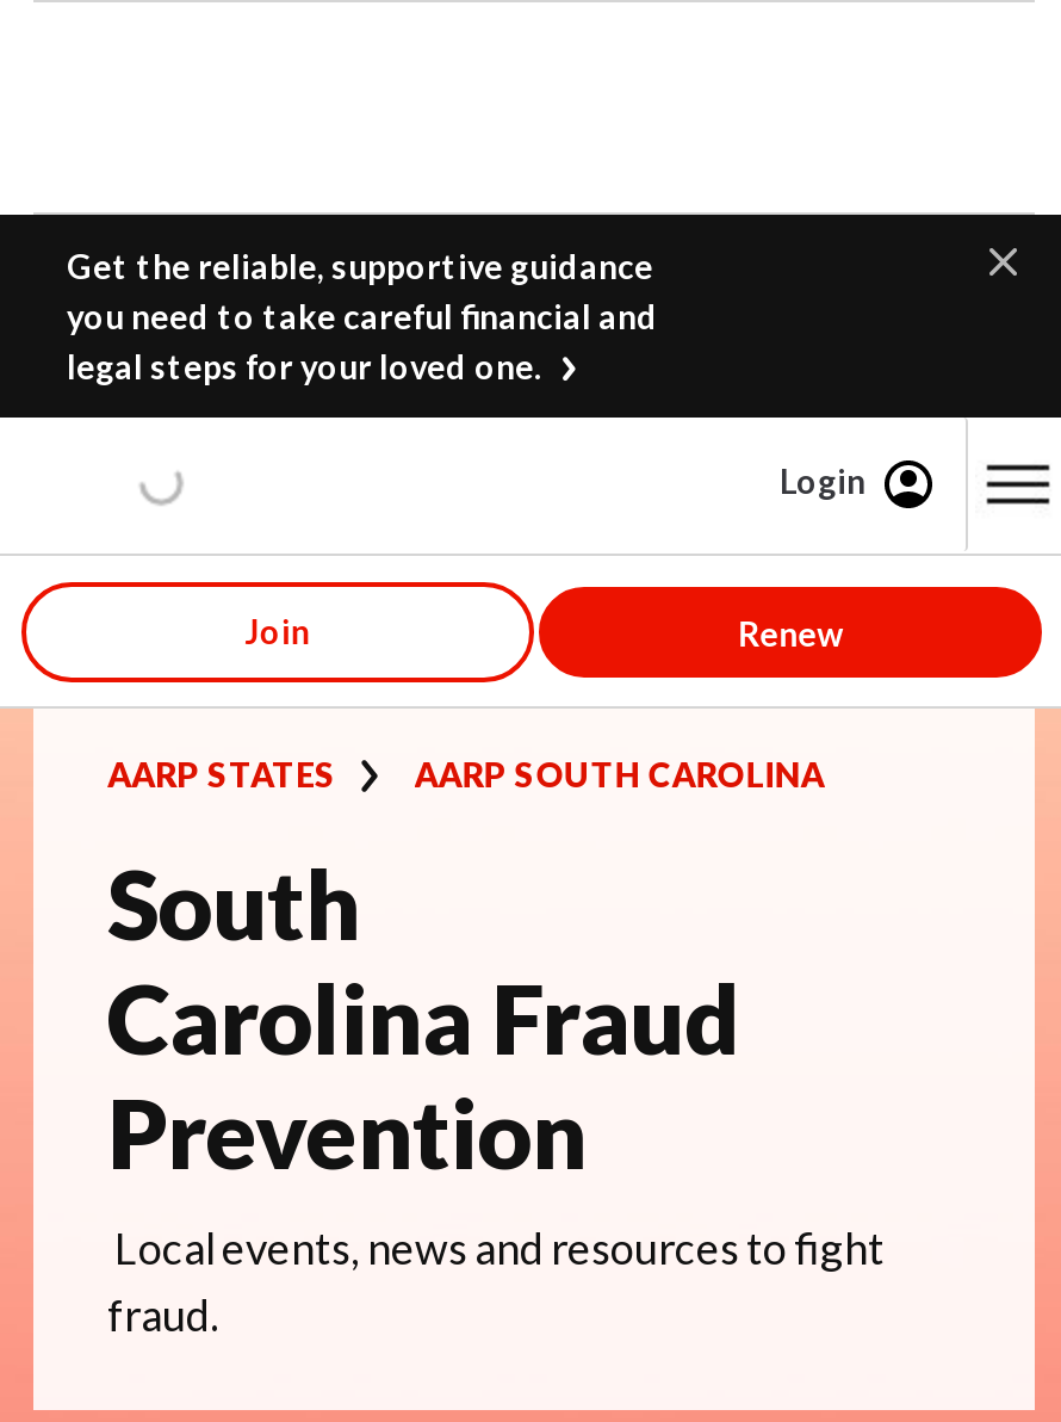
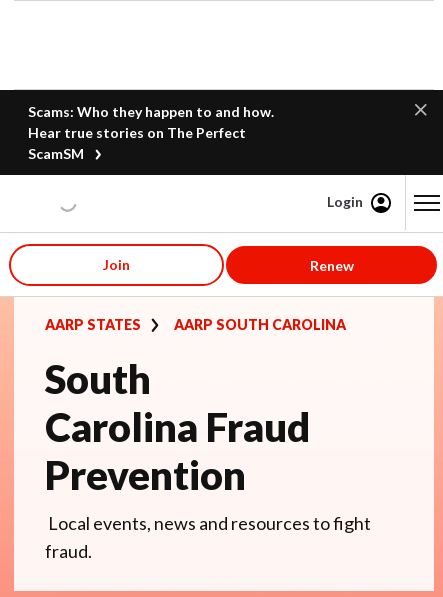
- Get the reliable, supportive guidance
- you need to take careful financial and
- legal steps for your loved one.
+ Scams: Who they happen to and how.
+ Hear true stories on The Perfect
+ ScamSM
